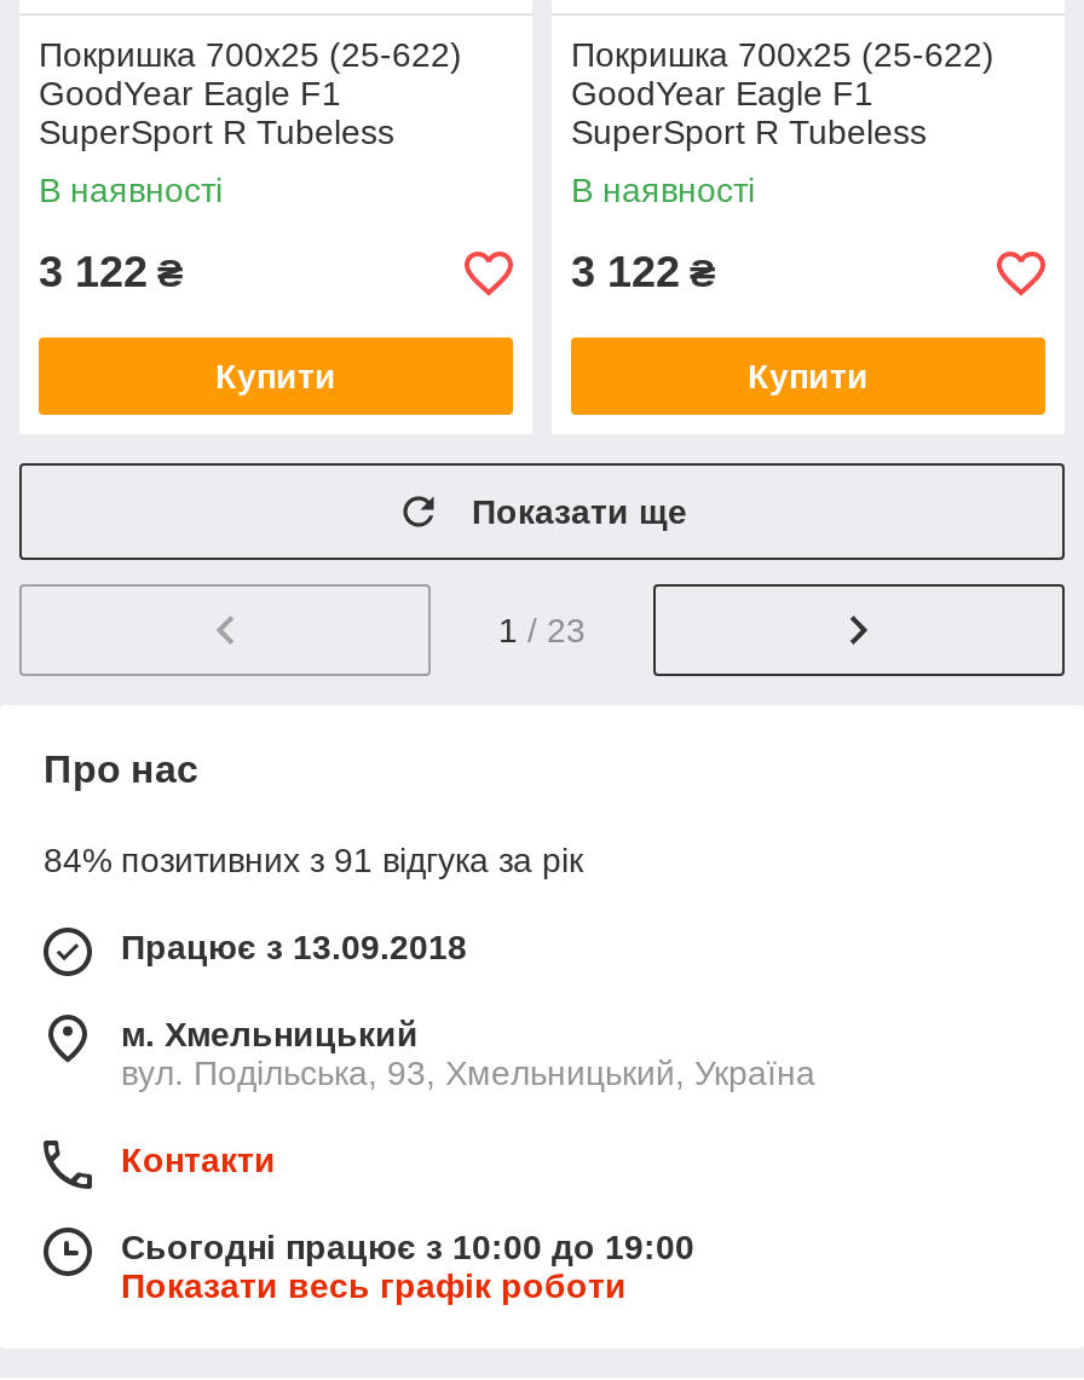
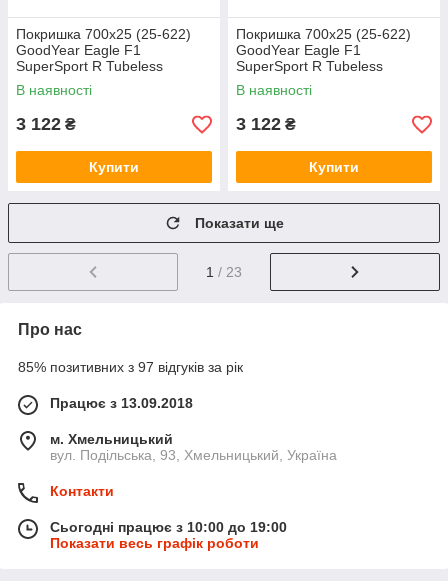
- 84% позитивних з 91 відгука за рік
+ 85% позитивних з 97 відгуків за рік
